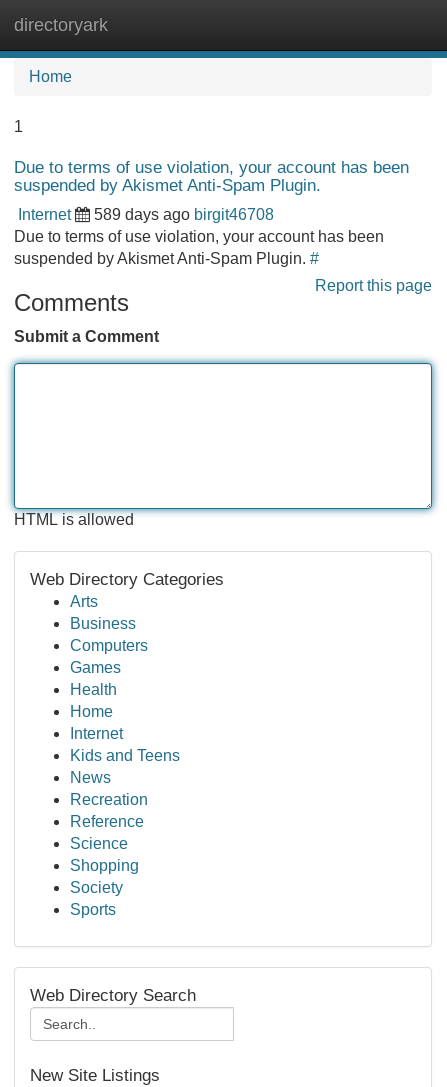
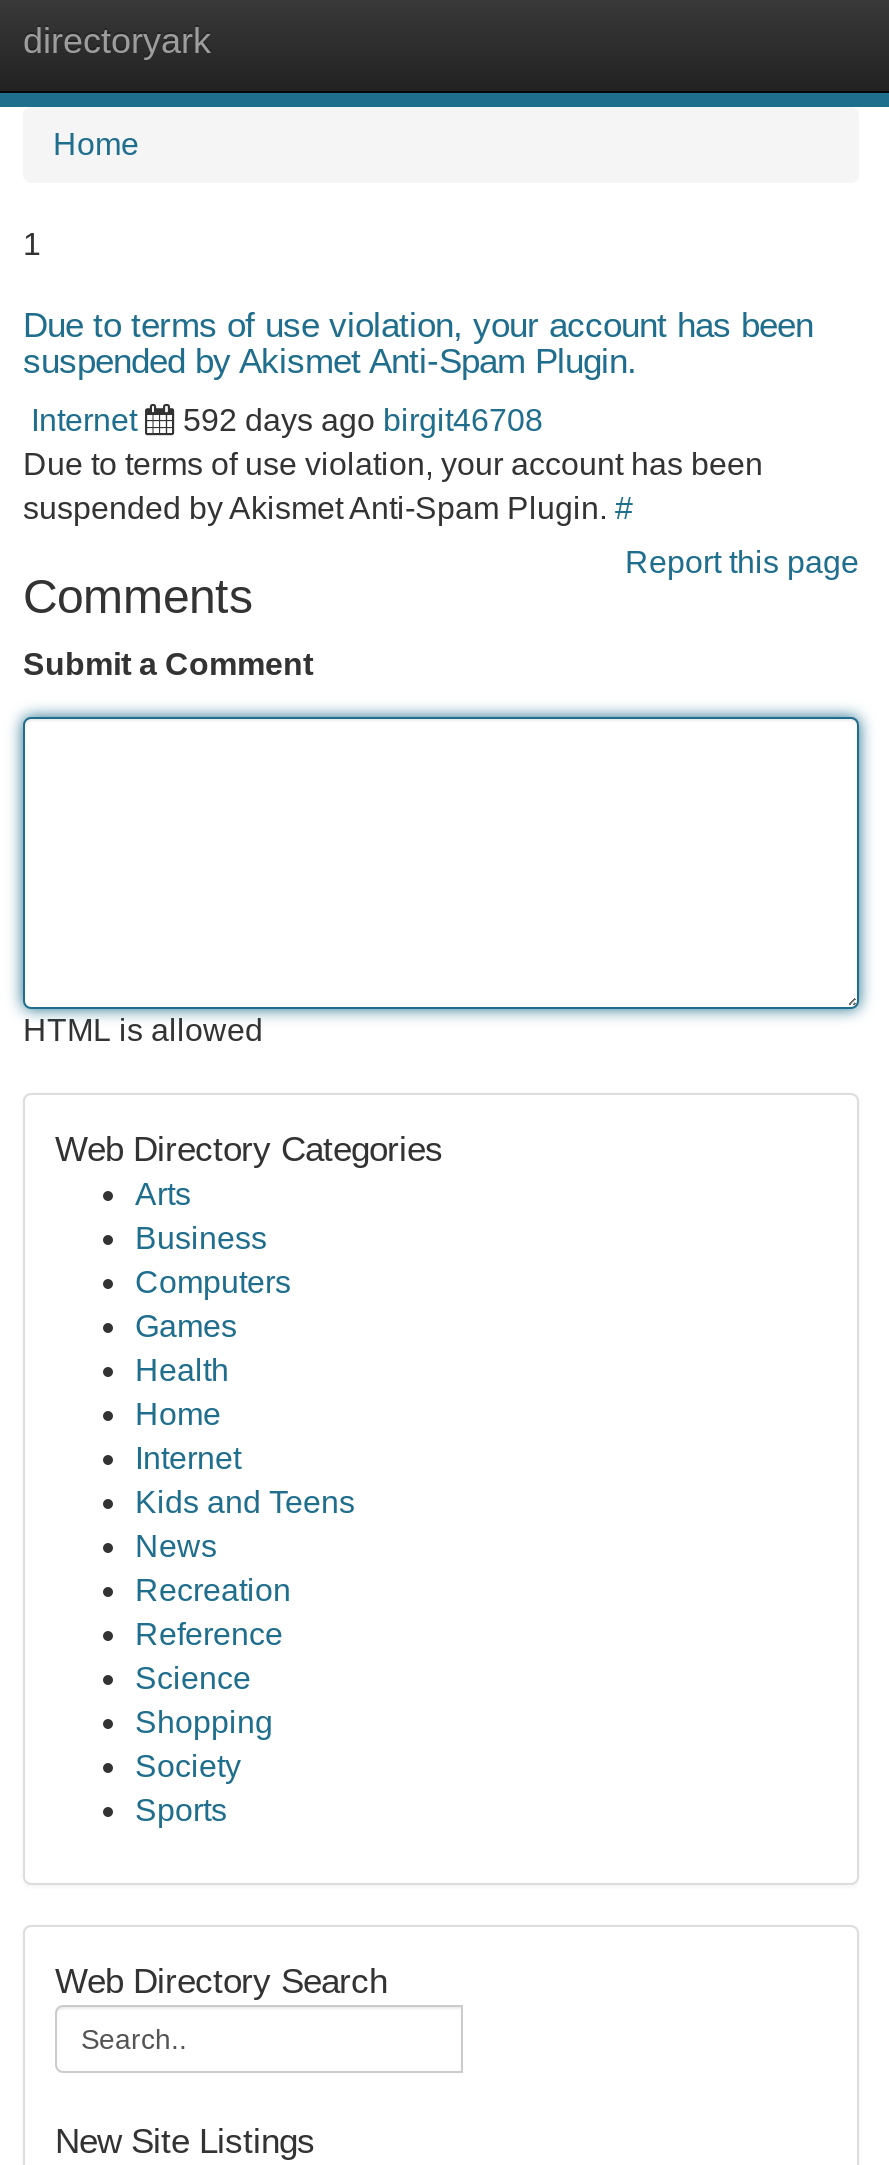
- 589 days ago birgit46708
+ 592 days ago birgit46708
